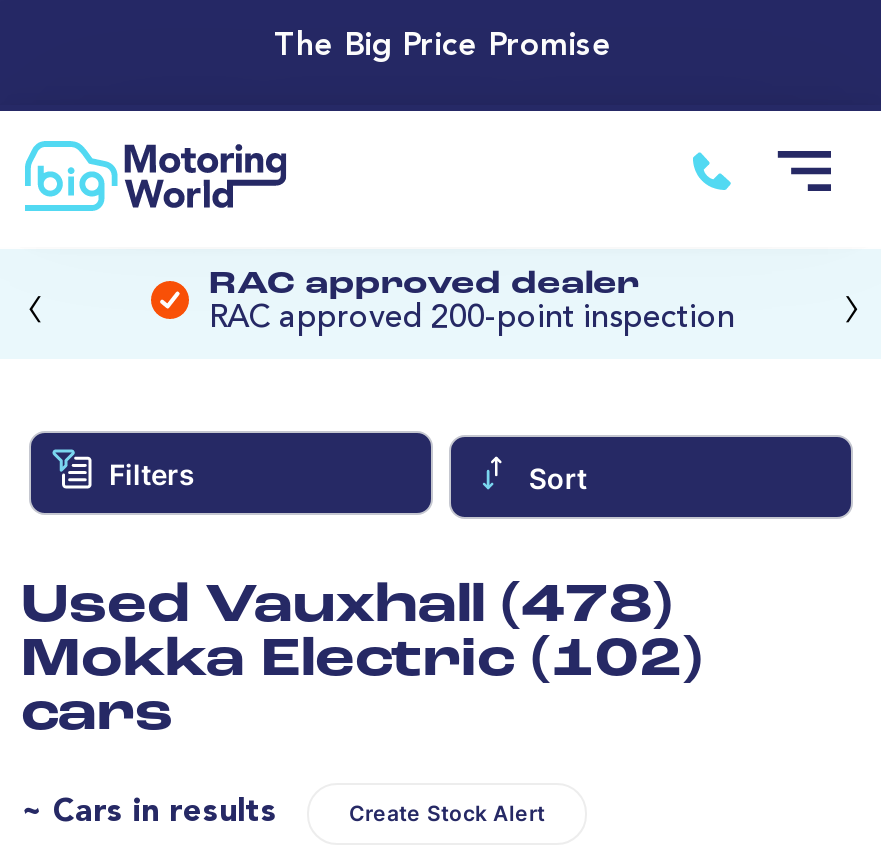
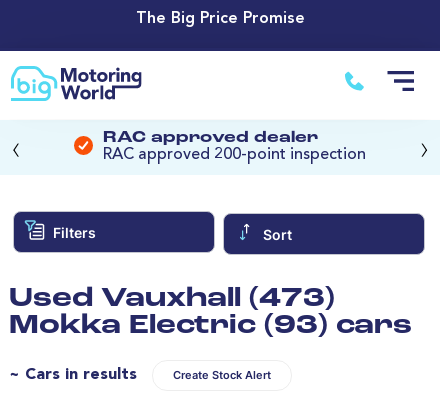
- Used Vauxhall (478)
- Mokka Electric (102)
- cars
+ Used Vauxhall (473)
+ Mokka Electric (93) cars
